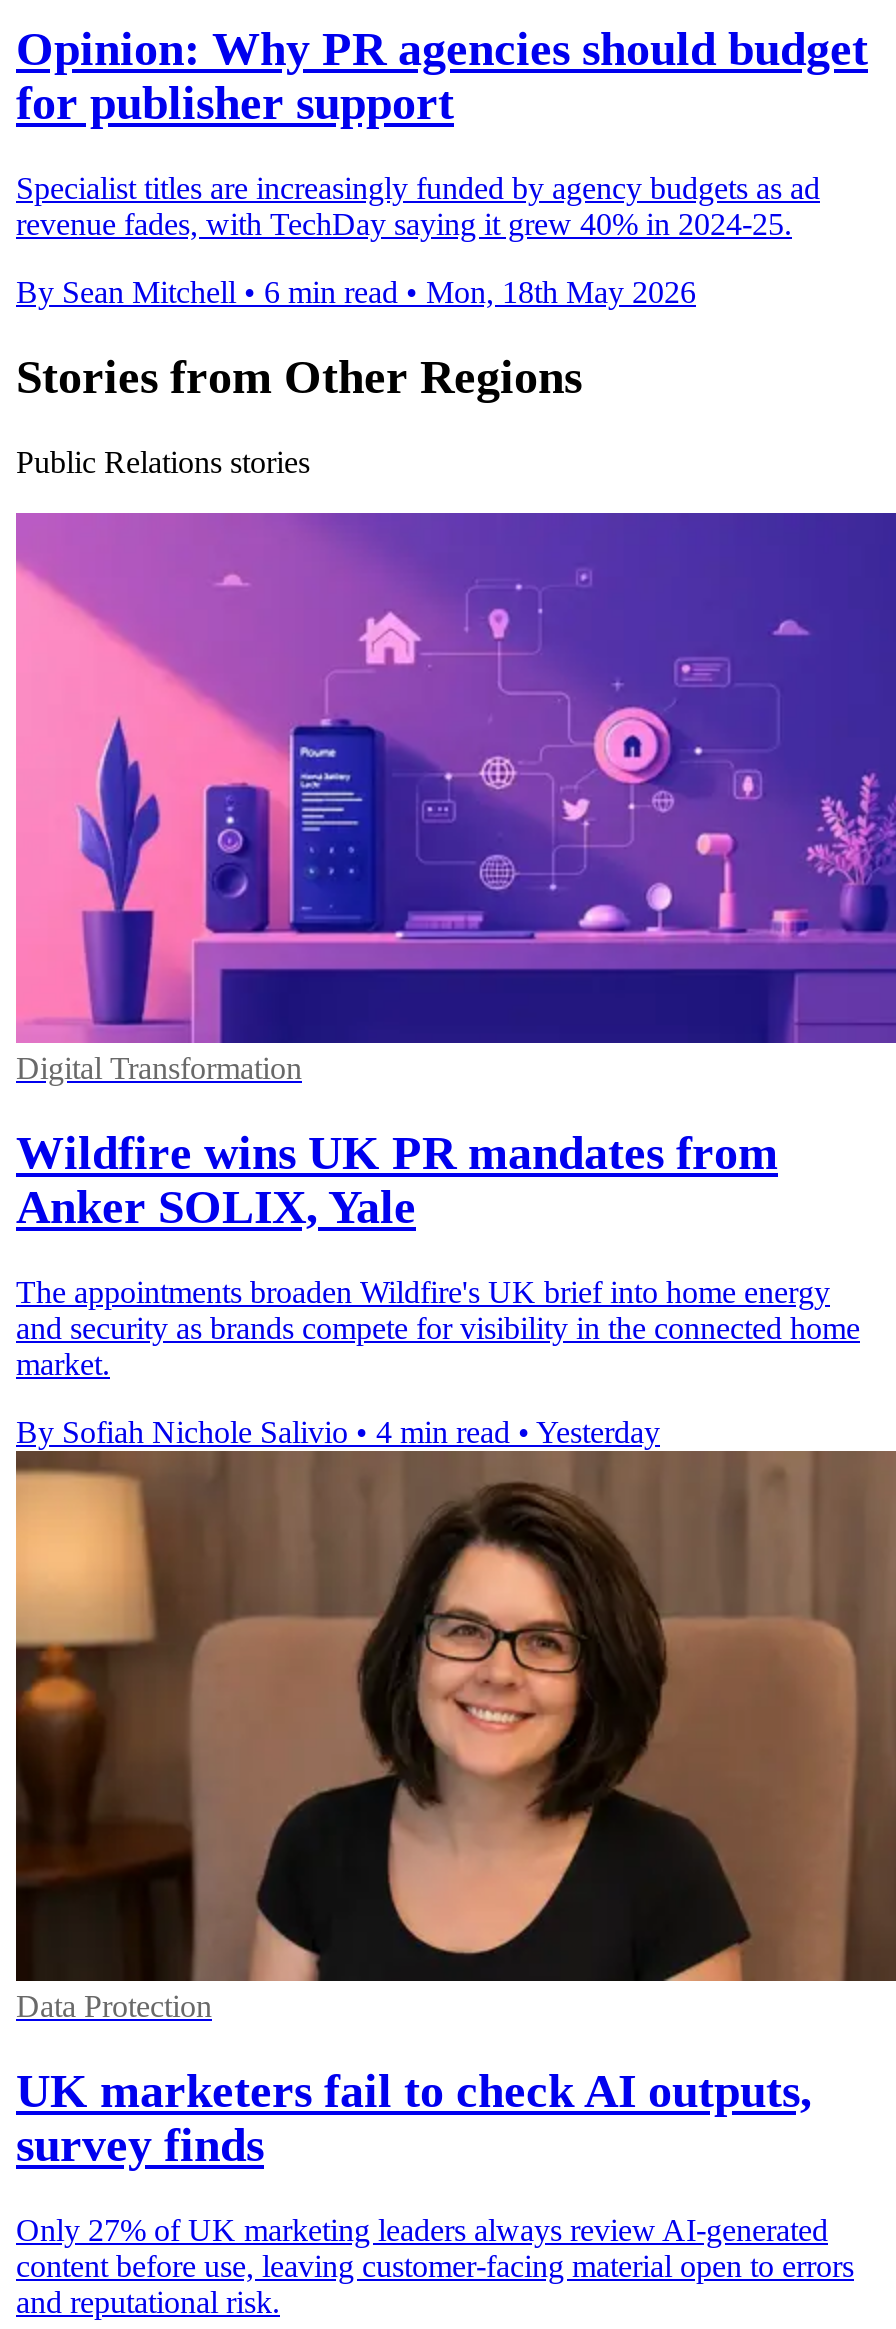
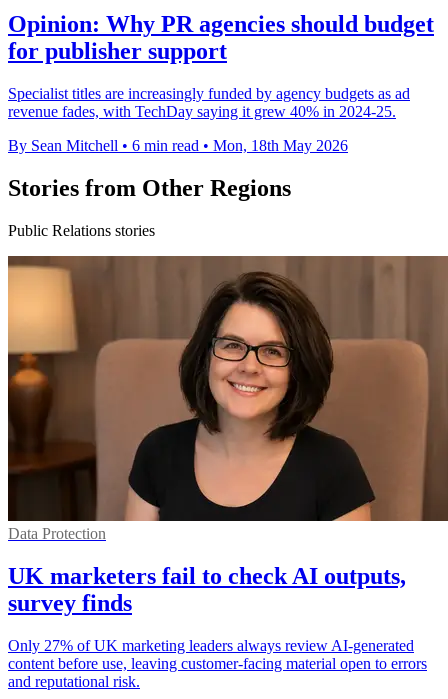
- [image]
- Digital Transformation
- Wildfire wins UK PR mandates from
- Anker SOLIX, Yale
- The appointments broaden Wildfire's UK brief into home energy
- and security as brands compete for visibility in the connected home
- market.
- By Sofiah Nichole Salivio • 4 min read • Yesterday
